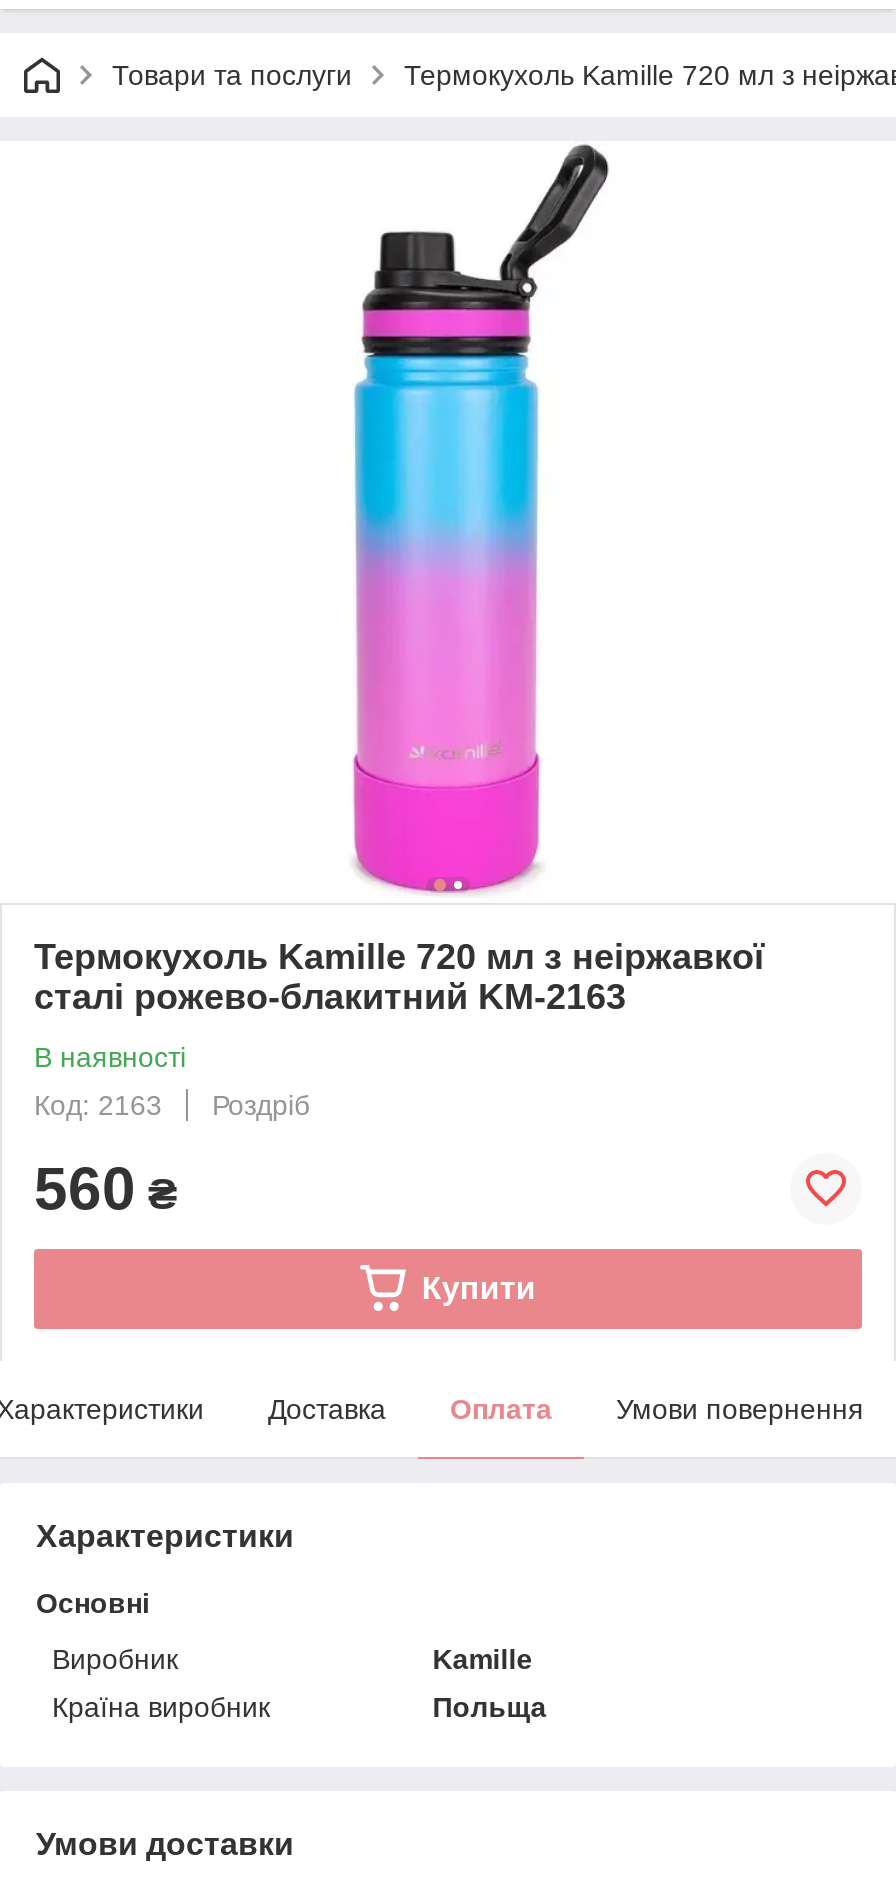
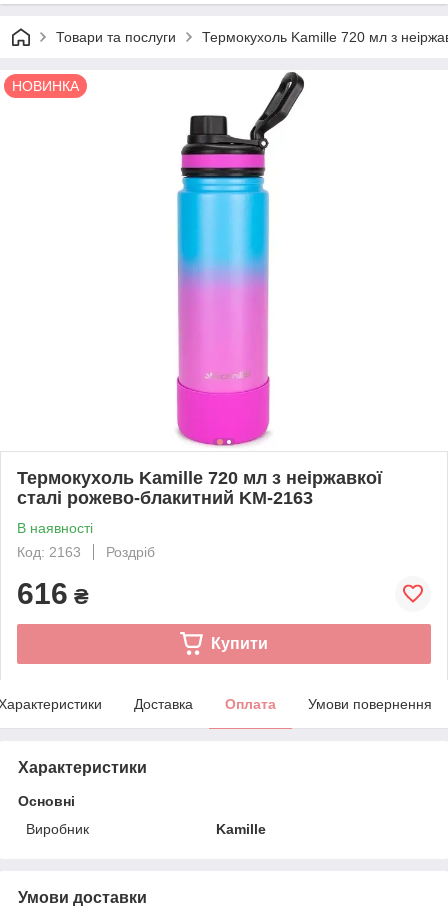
+ НОВИНКА

- 560 ₴
+ 616 ₴

- Країна виробник
- Польща
